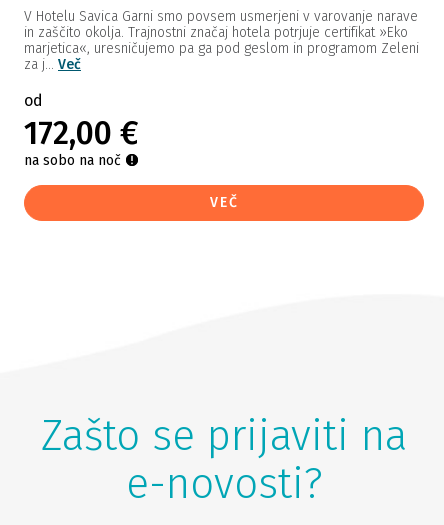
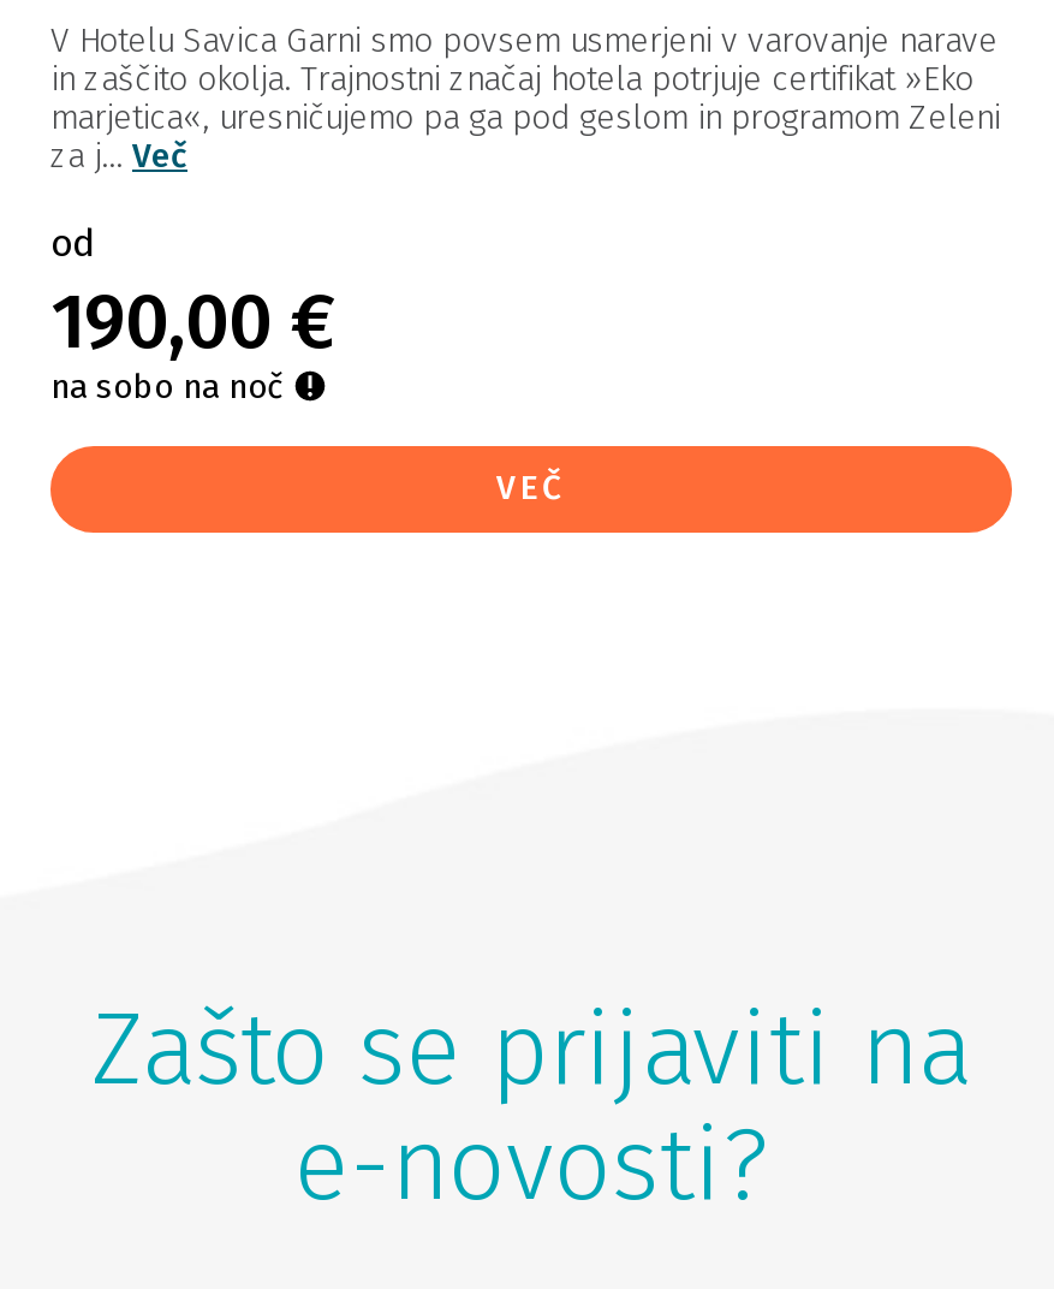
- 172,00 €
+ 190,00 €
